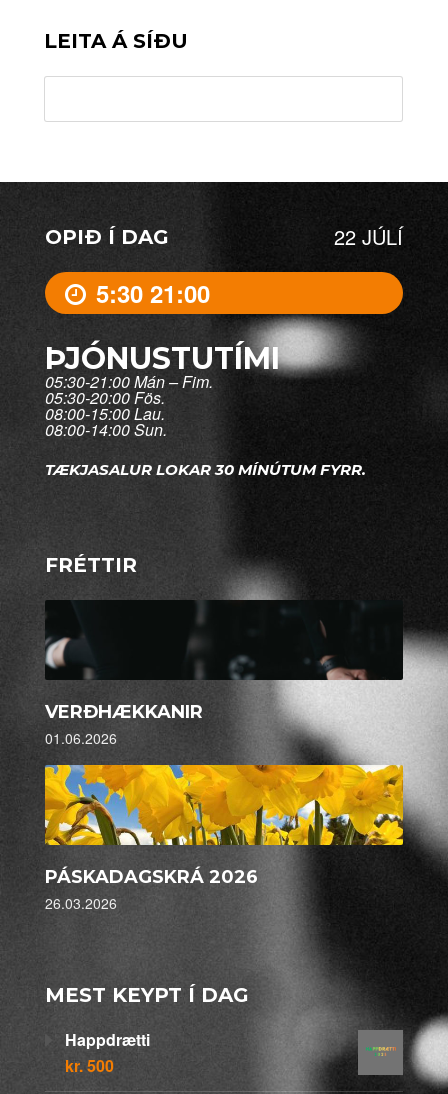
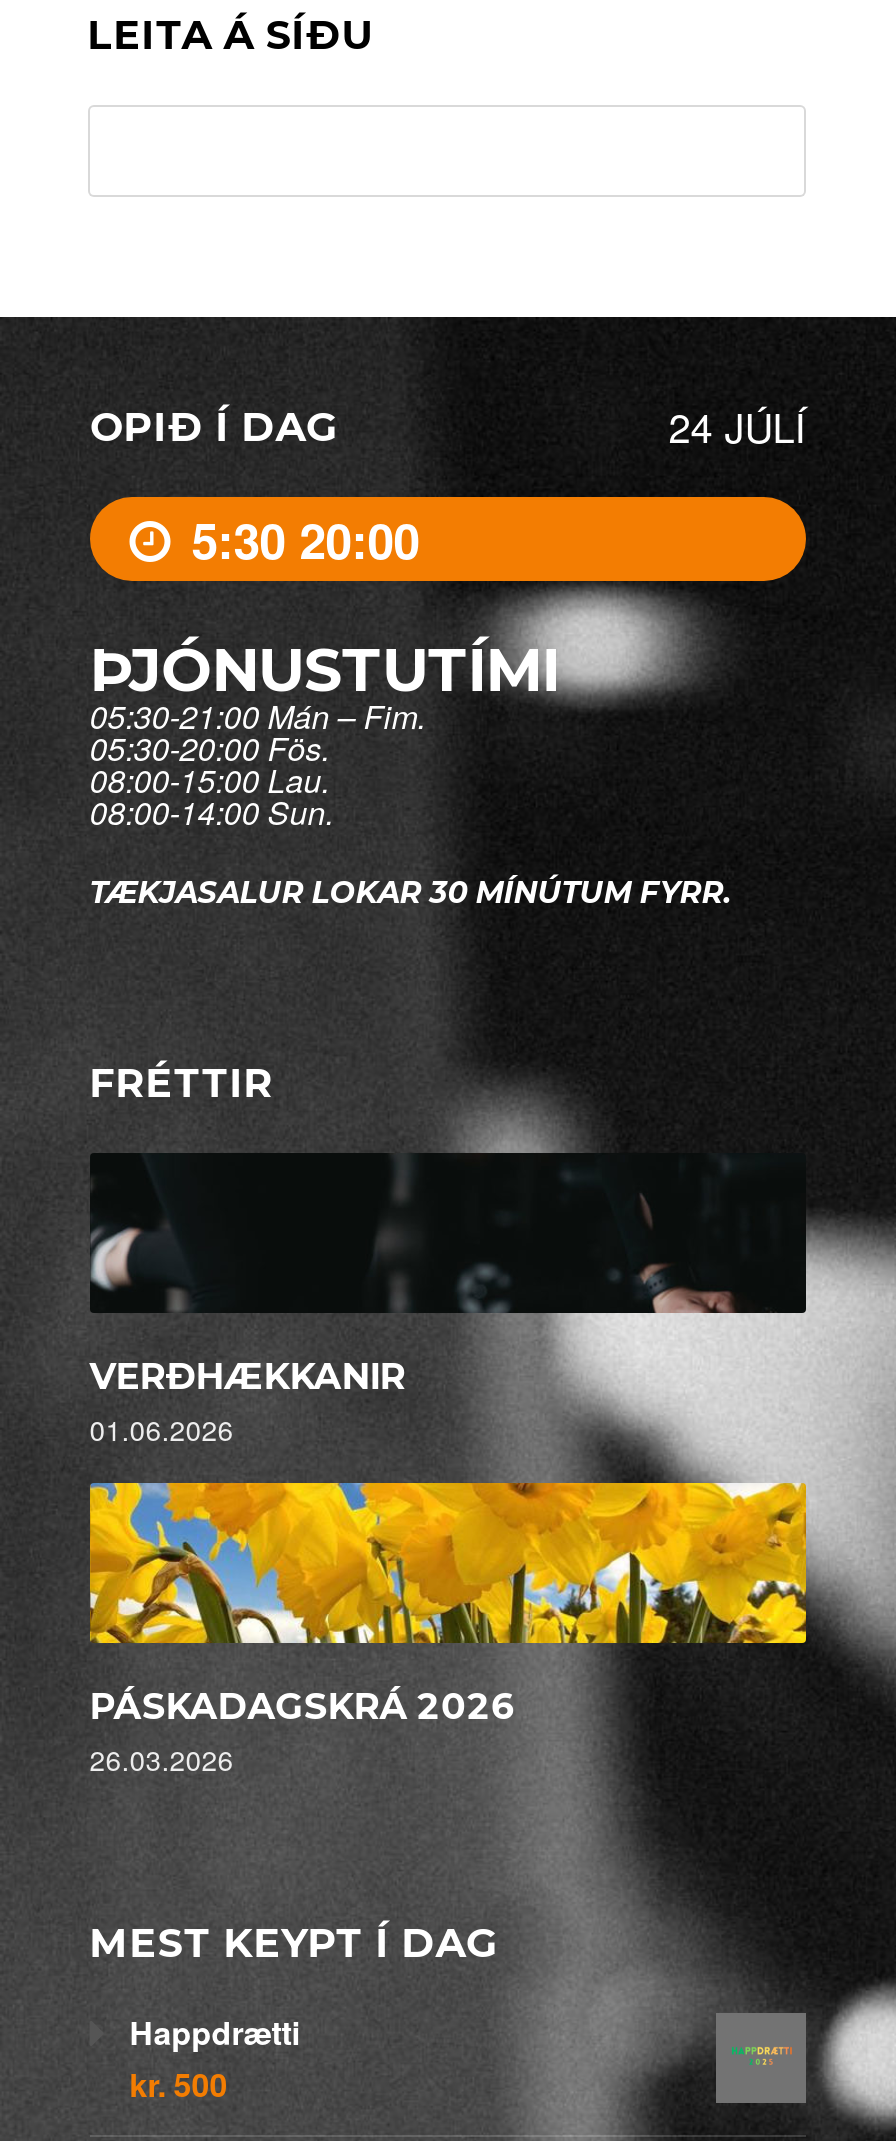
- 22 JÚLÍ
+ 24 JÚLÍ

- 5:30 21:00
+ 5:30 20:00
